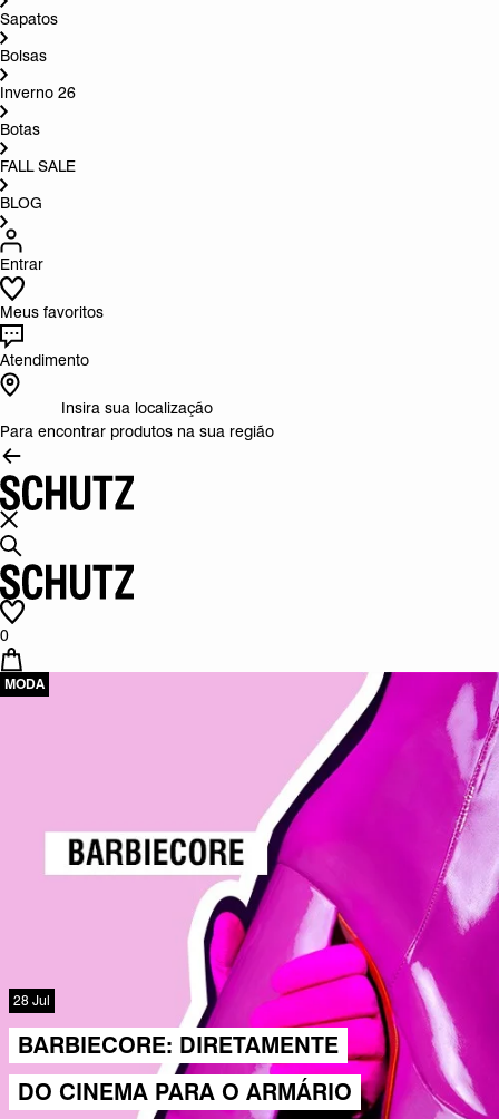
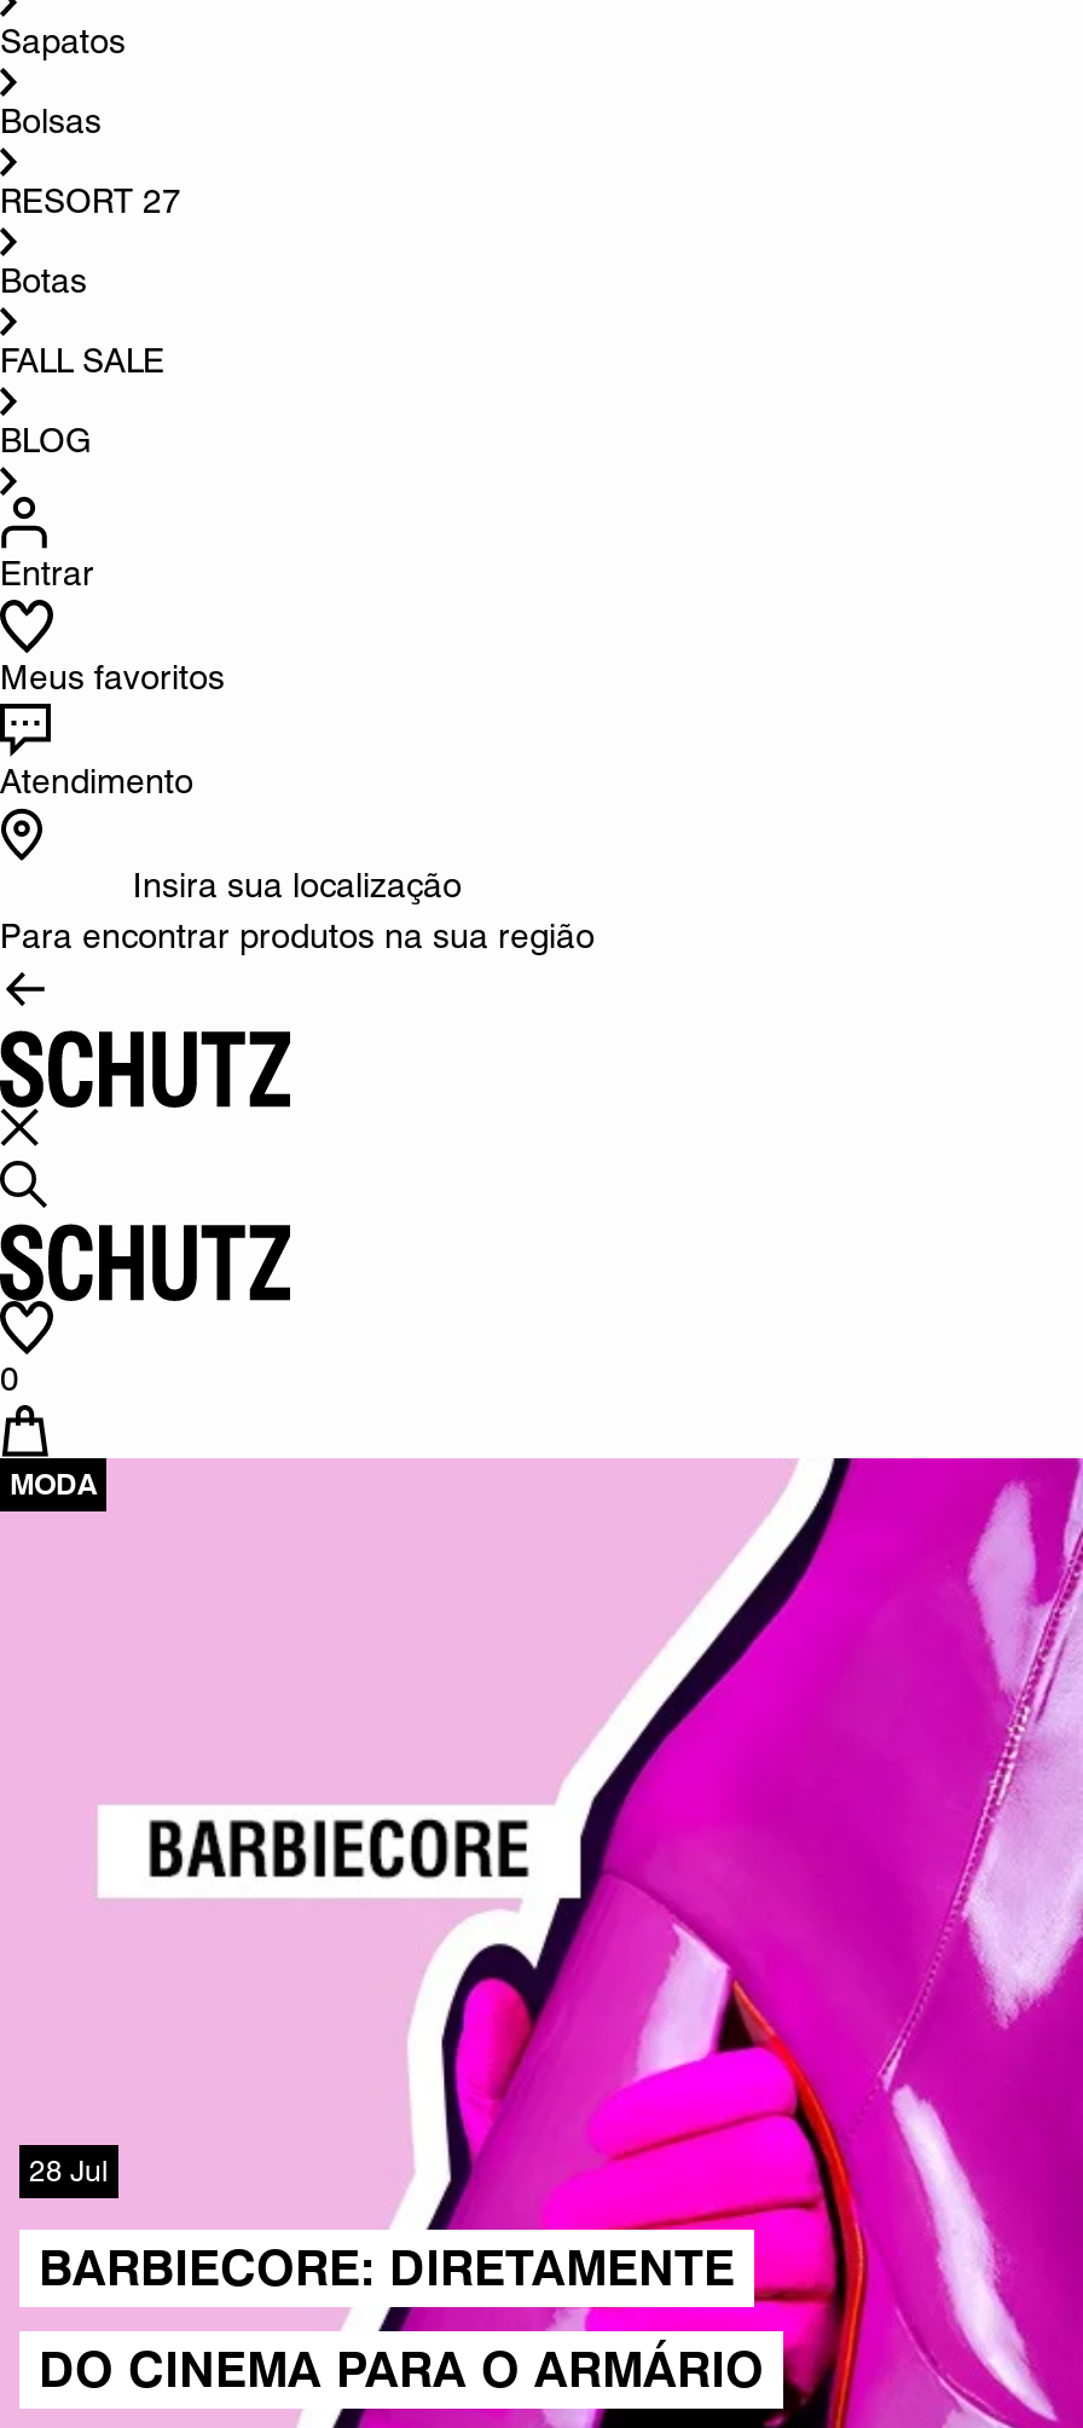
- Inverno 26
+ RESORT 27
